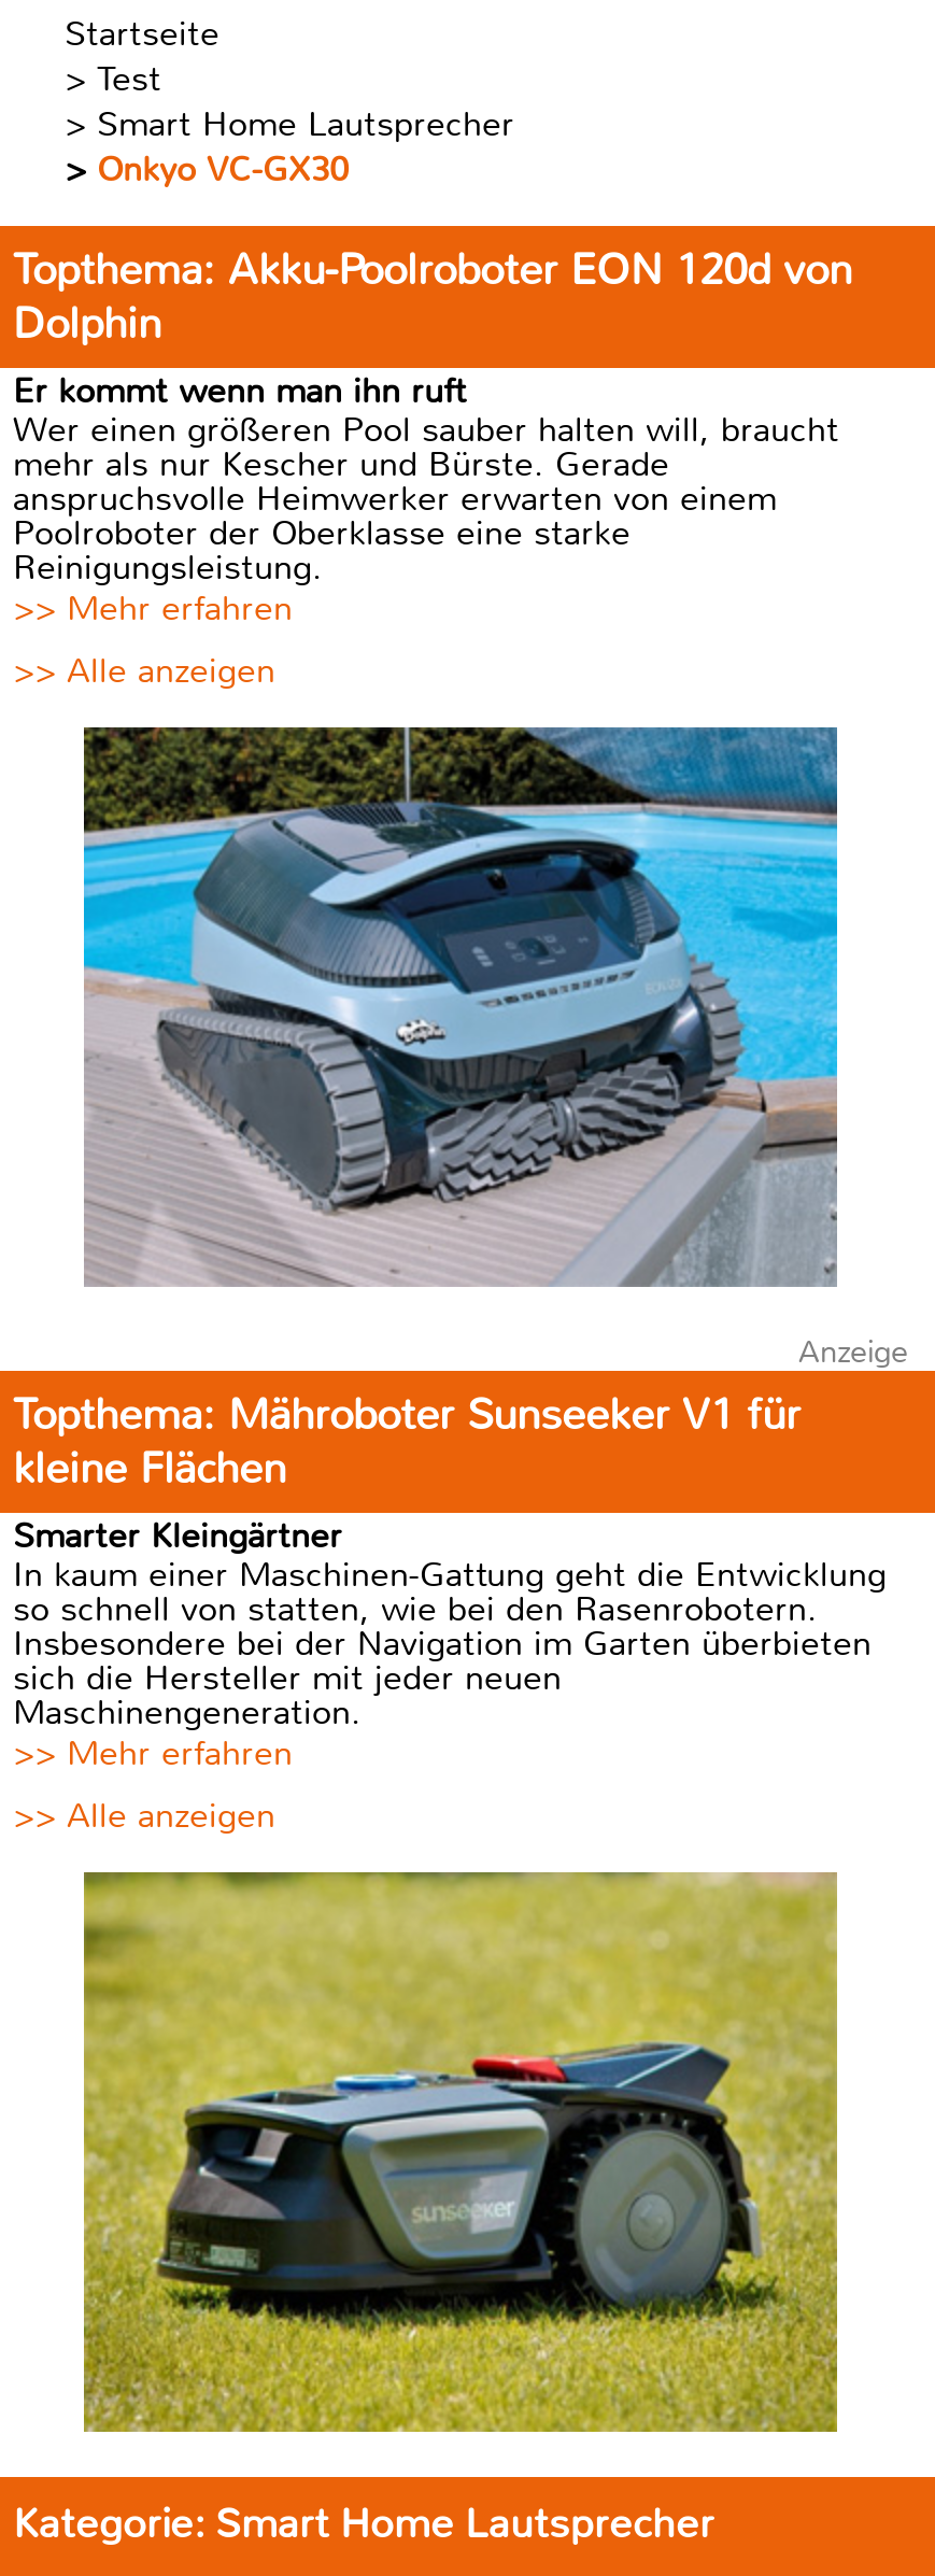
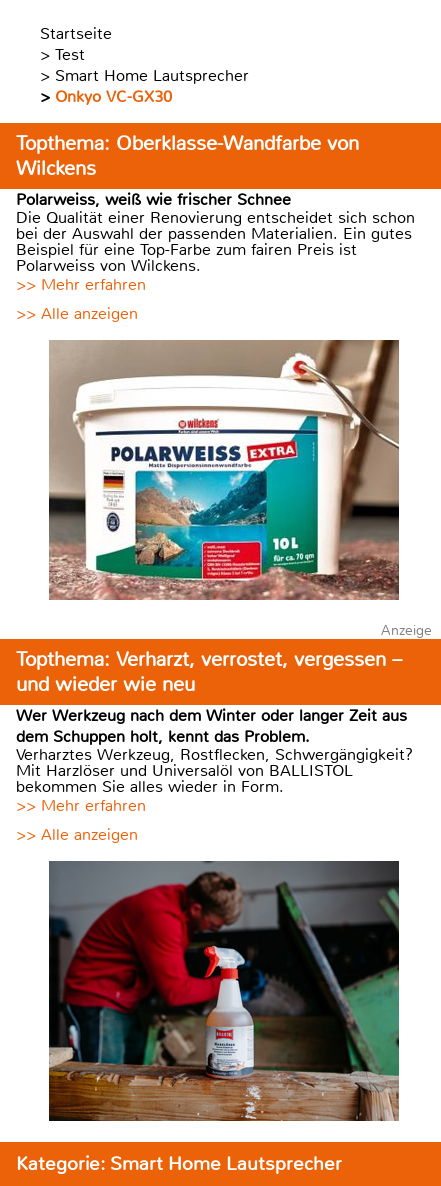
- Topthema: Akku-Poolroboter EON 120d von
- Dolphin
- Er kommt wenn man ihn ruft
- Wer einen größeren Pool sauber halten will, braucht
- mehr als nur Kescher und Bürste. Gerade
- anspruchsvolle Heimwerker erwarten von einem
- Poolroboter der Oberklasse eine starke
- Reinigungsleistung.
+ Topthema: Oberklasse-Wandfarbe von
+ Wilckens
+ Polarweiss, weiß wie frischer Schnee
+ Die Qualität einer Renovierung entscheidet sich schon
+ bei der Auswahl der passenden Materialien. Ein gutes
+ Beispiel für eine Top-Farbe zum fairen Preis ist
+ Polarweiss von Wilckens.

- [image]
+ [image]

- Topthema: Mähroboter Sunseeker V1 für
- kleine Flächen
- Smarter Kleingärtner
- In kaum einer Maschinen-Gattung geht die Entwicklung
- so schnell von statten, wie bei den Rasenrobotern.
- Insbesondere bei der Navigation im Garten überbieten
- sich die Hersteller mit jeder neuen
- Maschinengeneration.
+ Topthema: Verharzt, verrostet, vergessen –
+ und wieder wie neu
+ Wer Werkzeug nach dem Winter oder langer Zeit aus
+ dem Schuppen holt, kennt das Problem.
+ Verharztes Werkzeug, Rostflecken, Schwergängigkeit?
+ Mit Harzlöser und Universalöl von BALLISTOL
+ bekommen Sie alles wieder in Form.

- [image]
+ [image]
